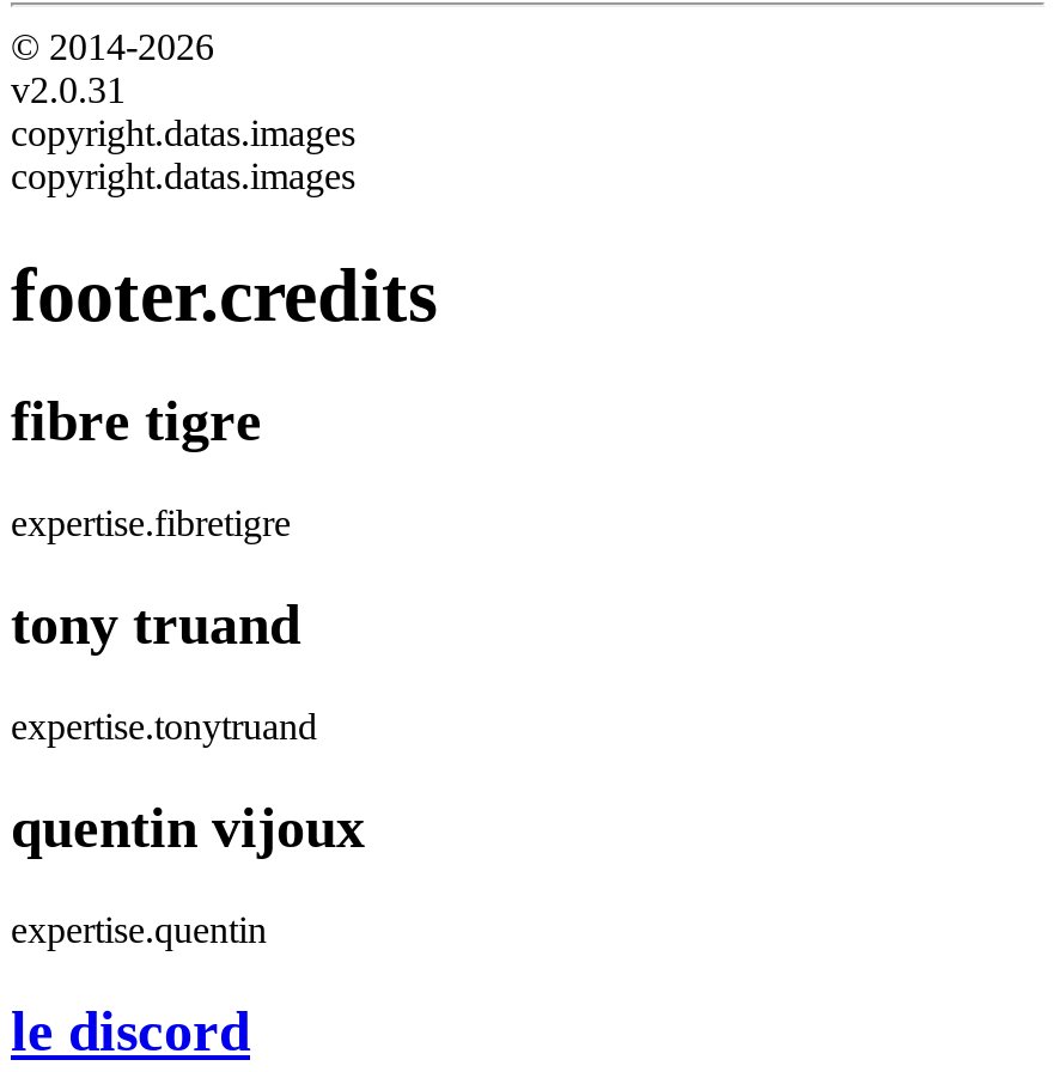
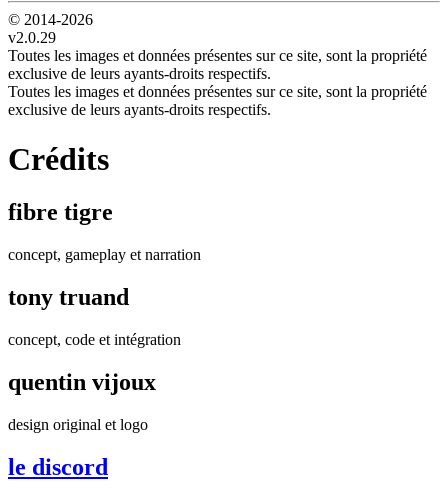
- v2.0.31
- copyright.datas.images
- copyright.datas.images
+ v2.0.29
+ Toutes les images et données présentes sur ce site, sont la propriété
+ exclusive de leurs ayants-droits respectifs.
+ Toutes les images et données présentes sur ce site, sont la propriété
+ exclusive de leurs ayants-droits respectifs.

- footer.credits
+ Crédits

- expertise.fibretigre
+ concept, gameplay et narration

- expertise.tonytruand
+ concept, code et intégration

- expertise.quentin
+ design original et logo
